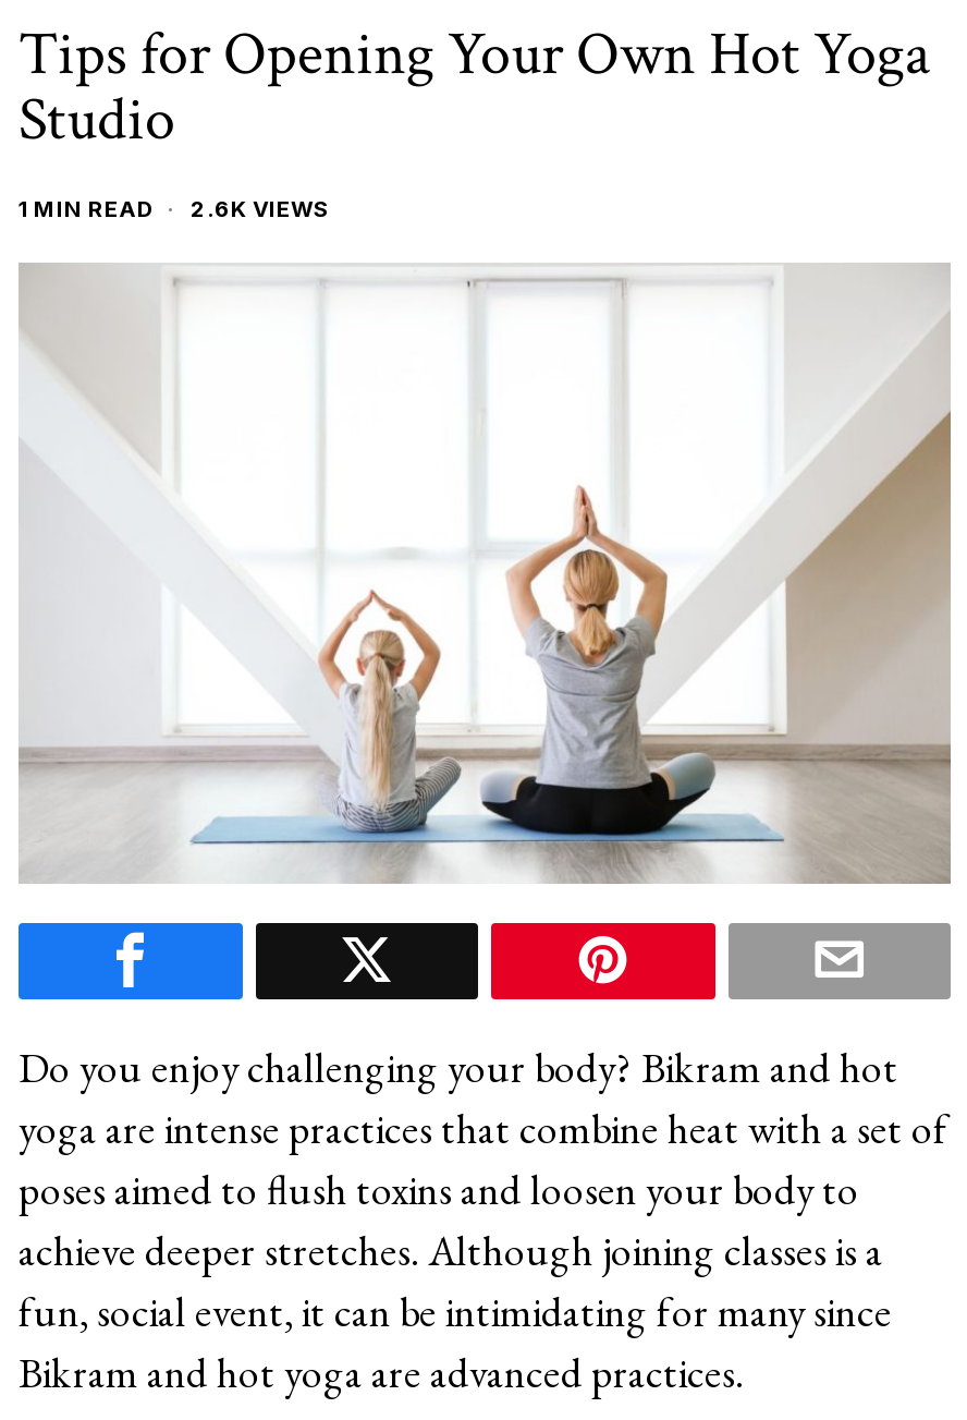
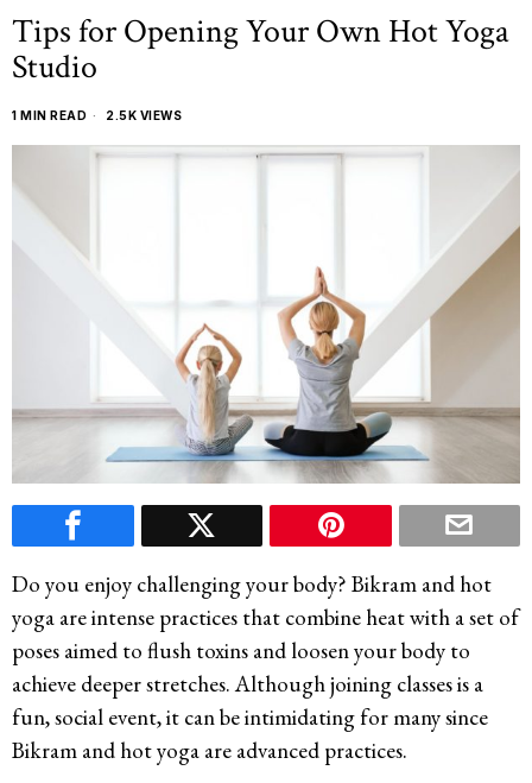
- 1 MIN READ 2.6K VIEWS
+ 1 MIN READ 2.5K VIEWS
